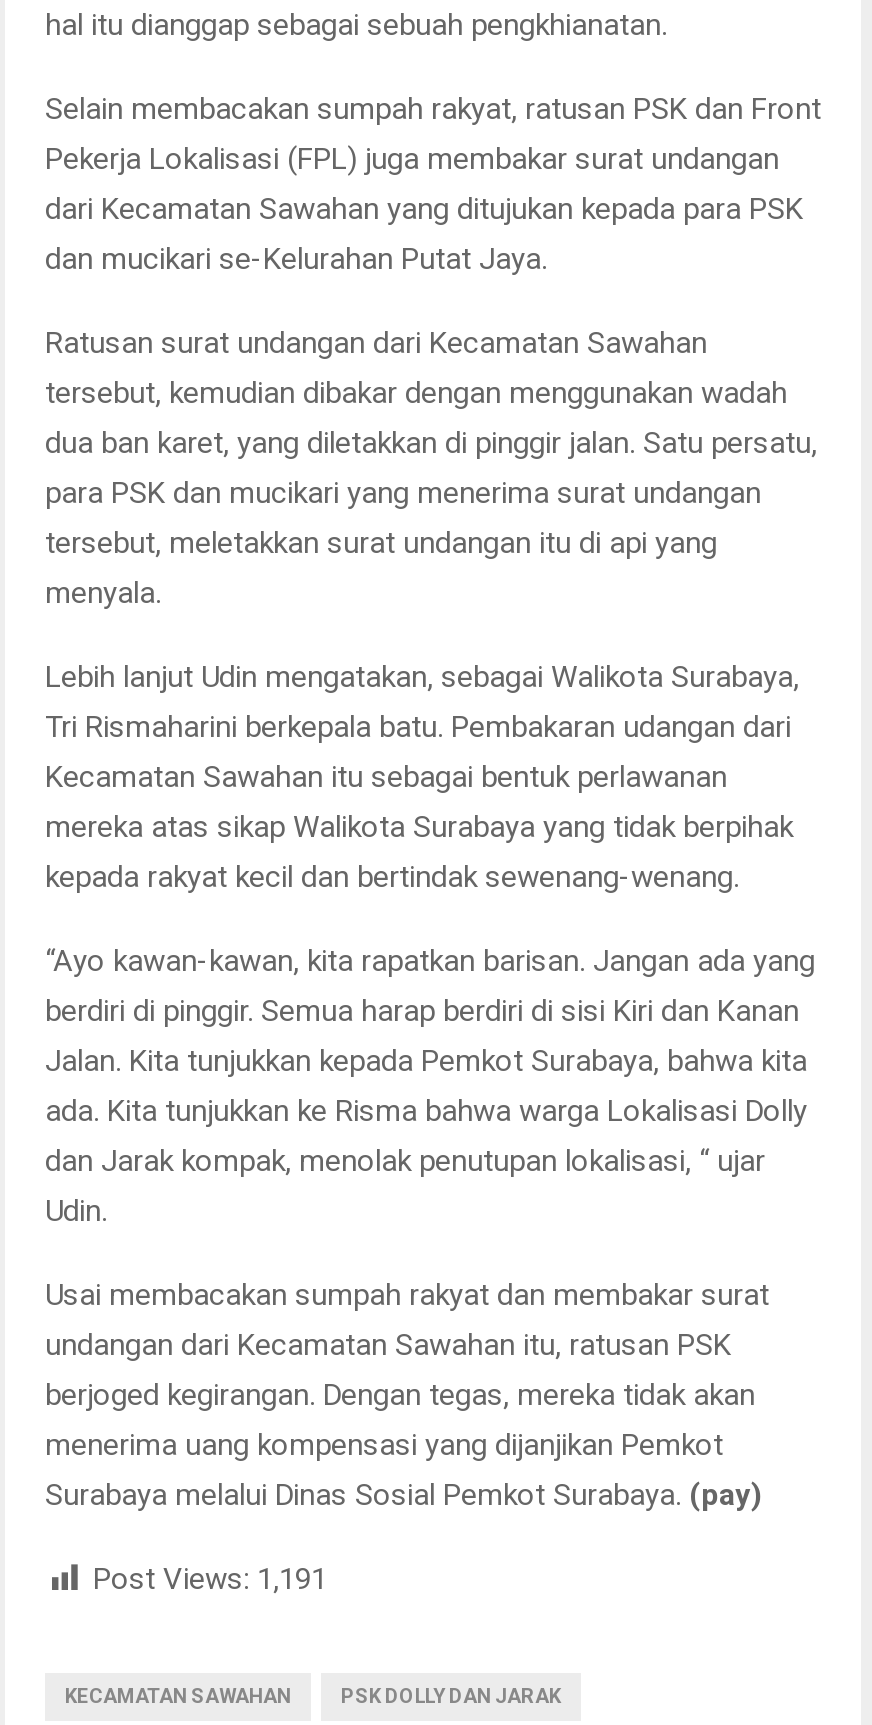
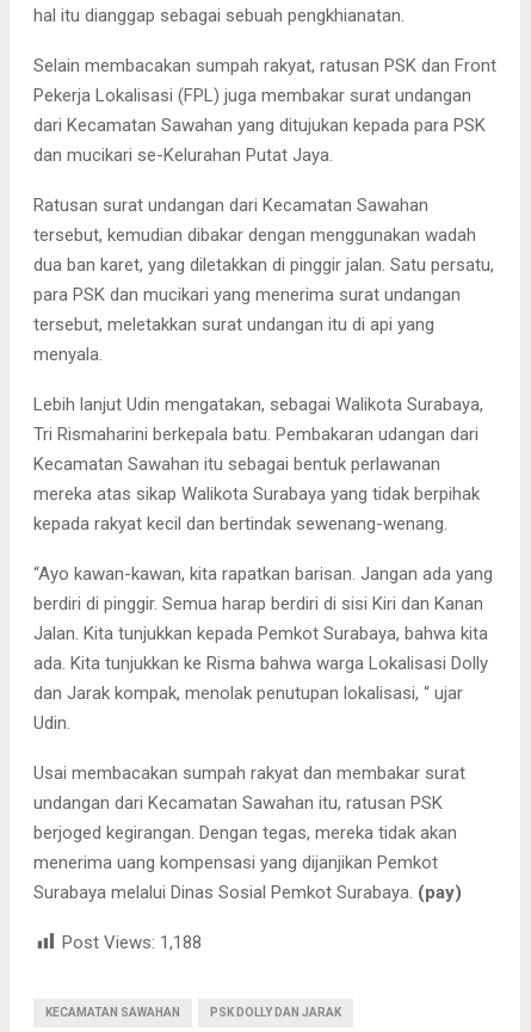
- Post Views: 1,191
+ Post Views: 1,188
